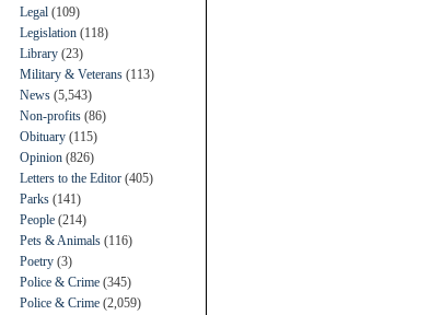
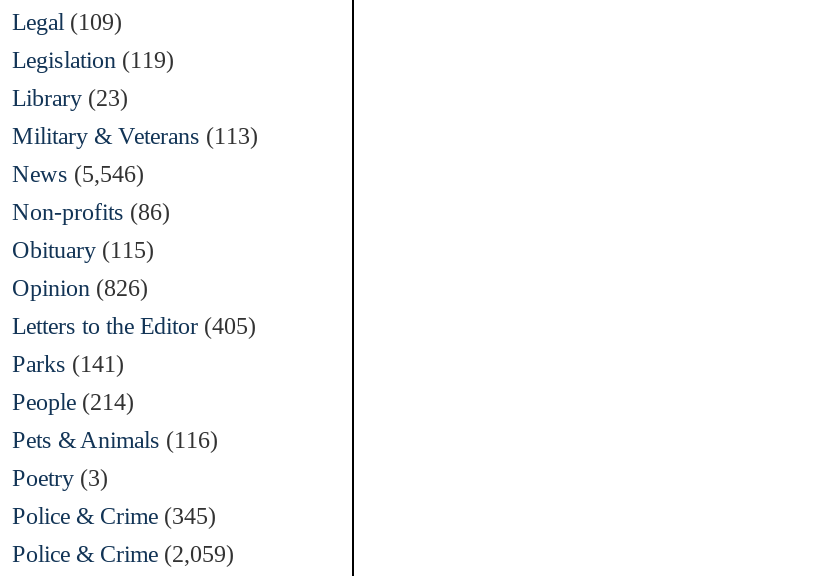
- Legislation (118)
+ Legislation (119)

- News (5,543)
+ News (5,546)
